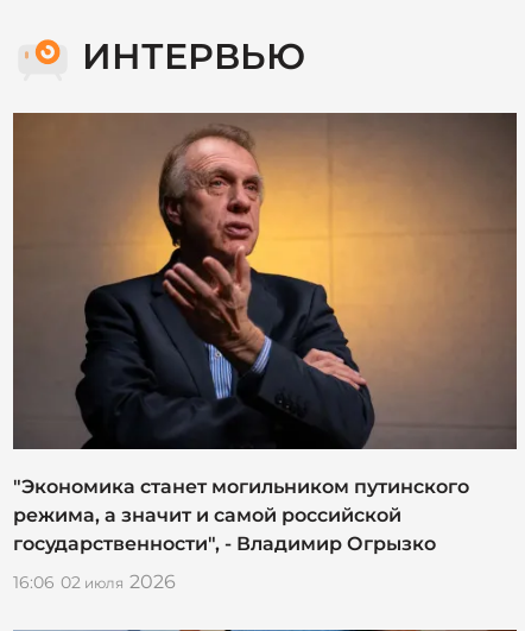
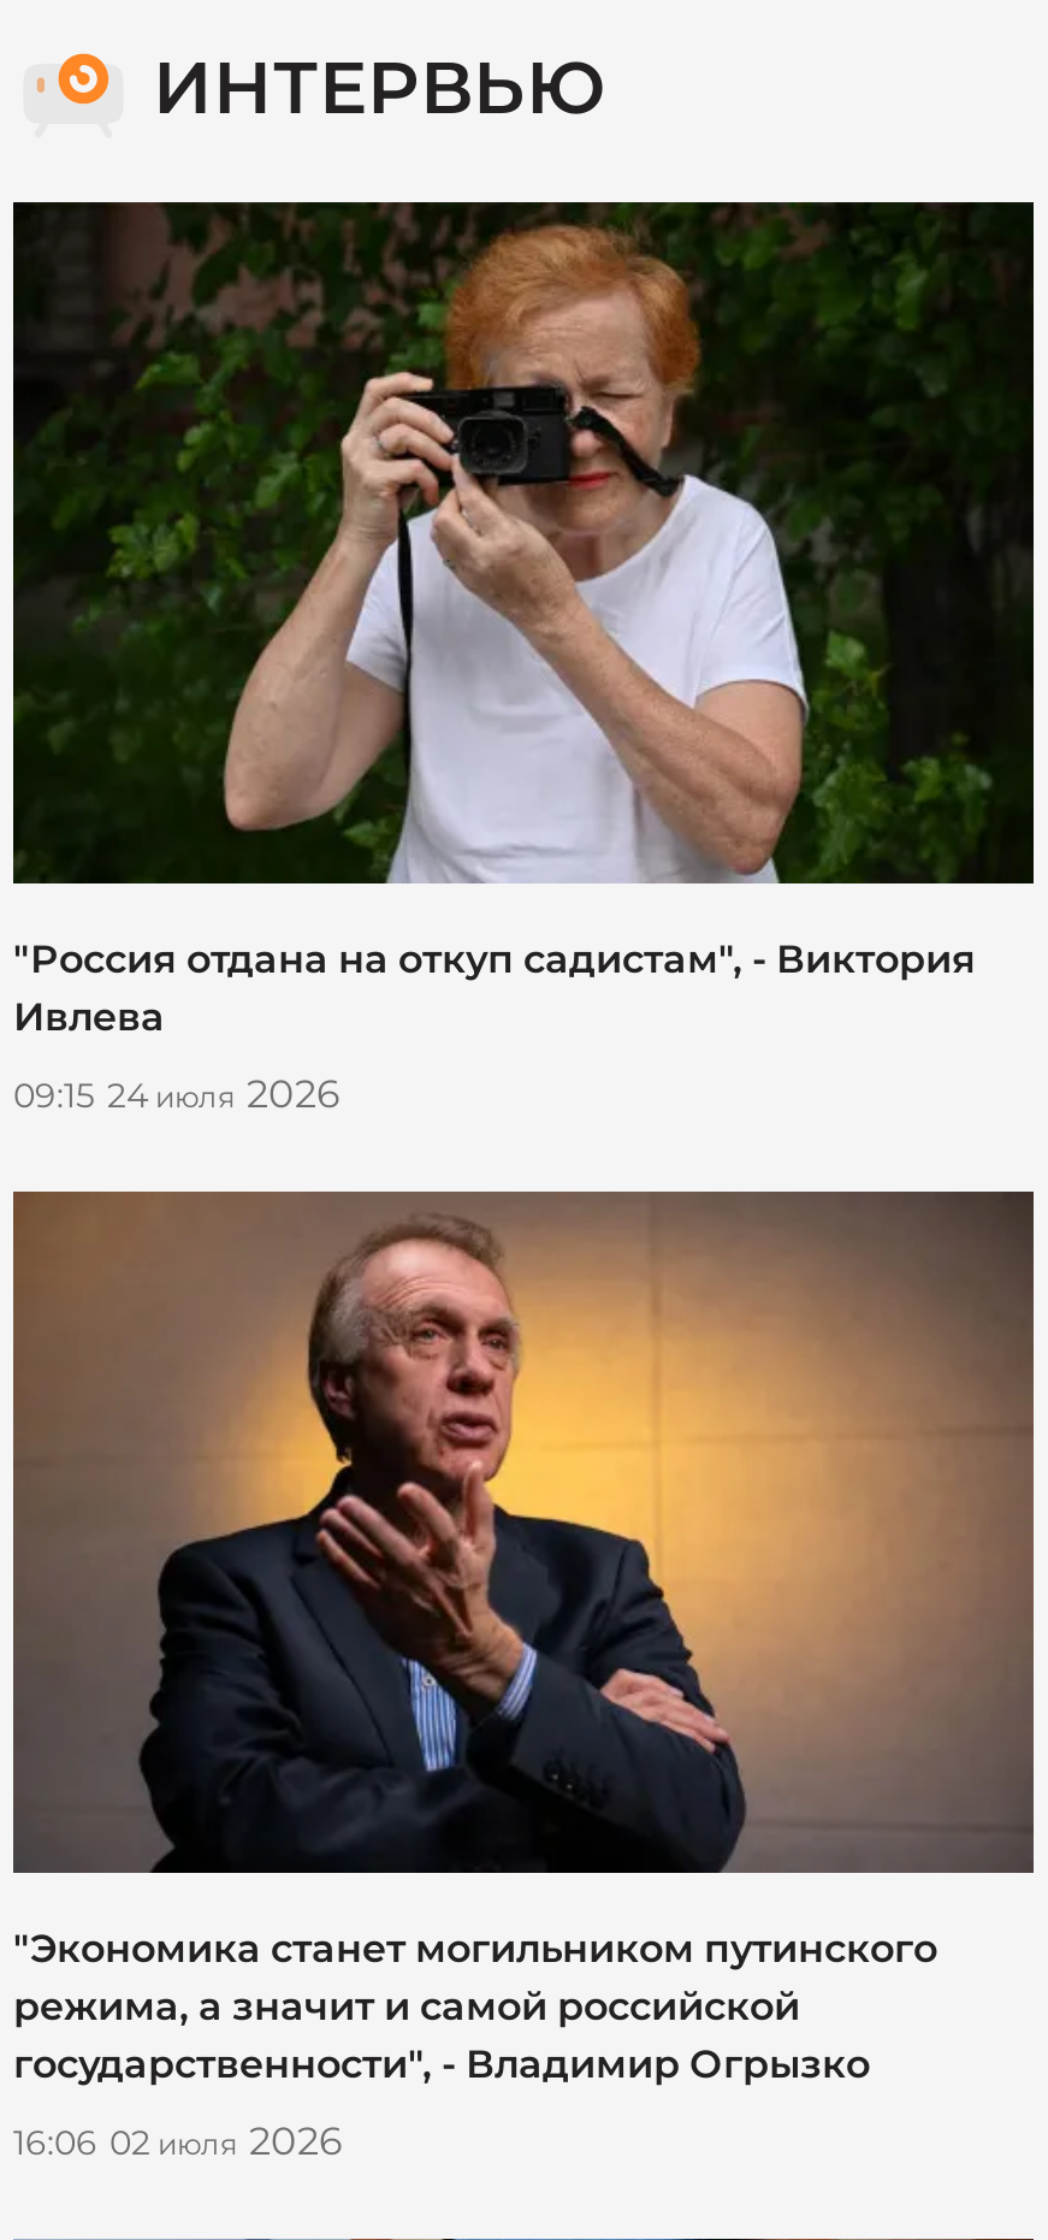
+ [image]
+ "Россия отдана на откуп садистам", - Виктория
+ Ивлева
+ 09:15 24 июля 2026
